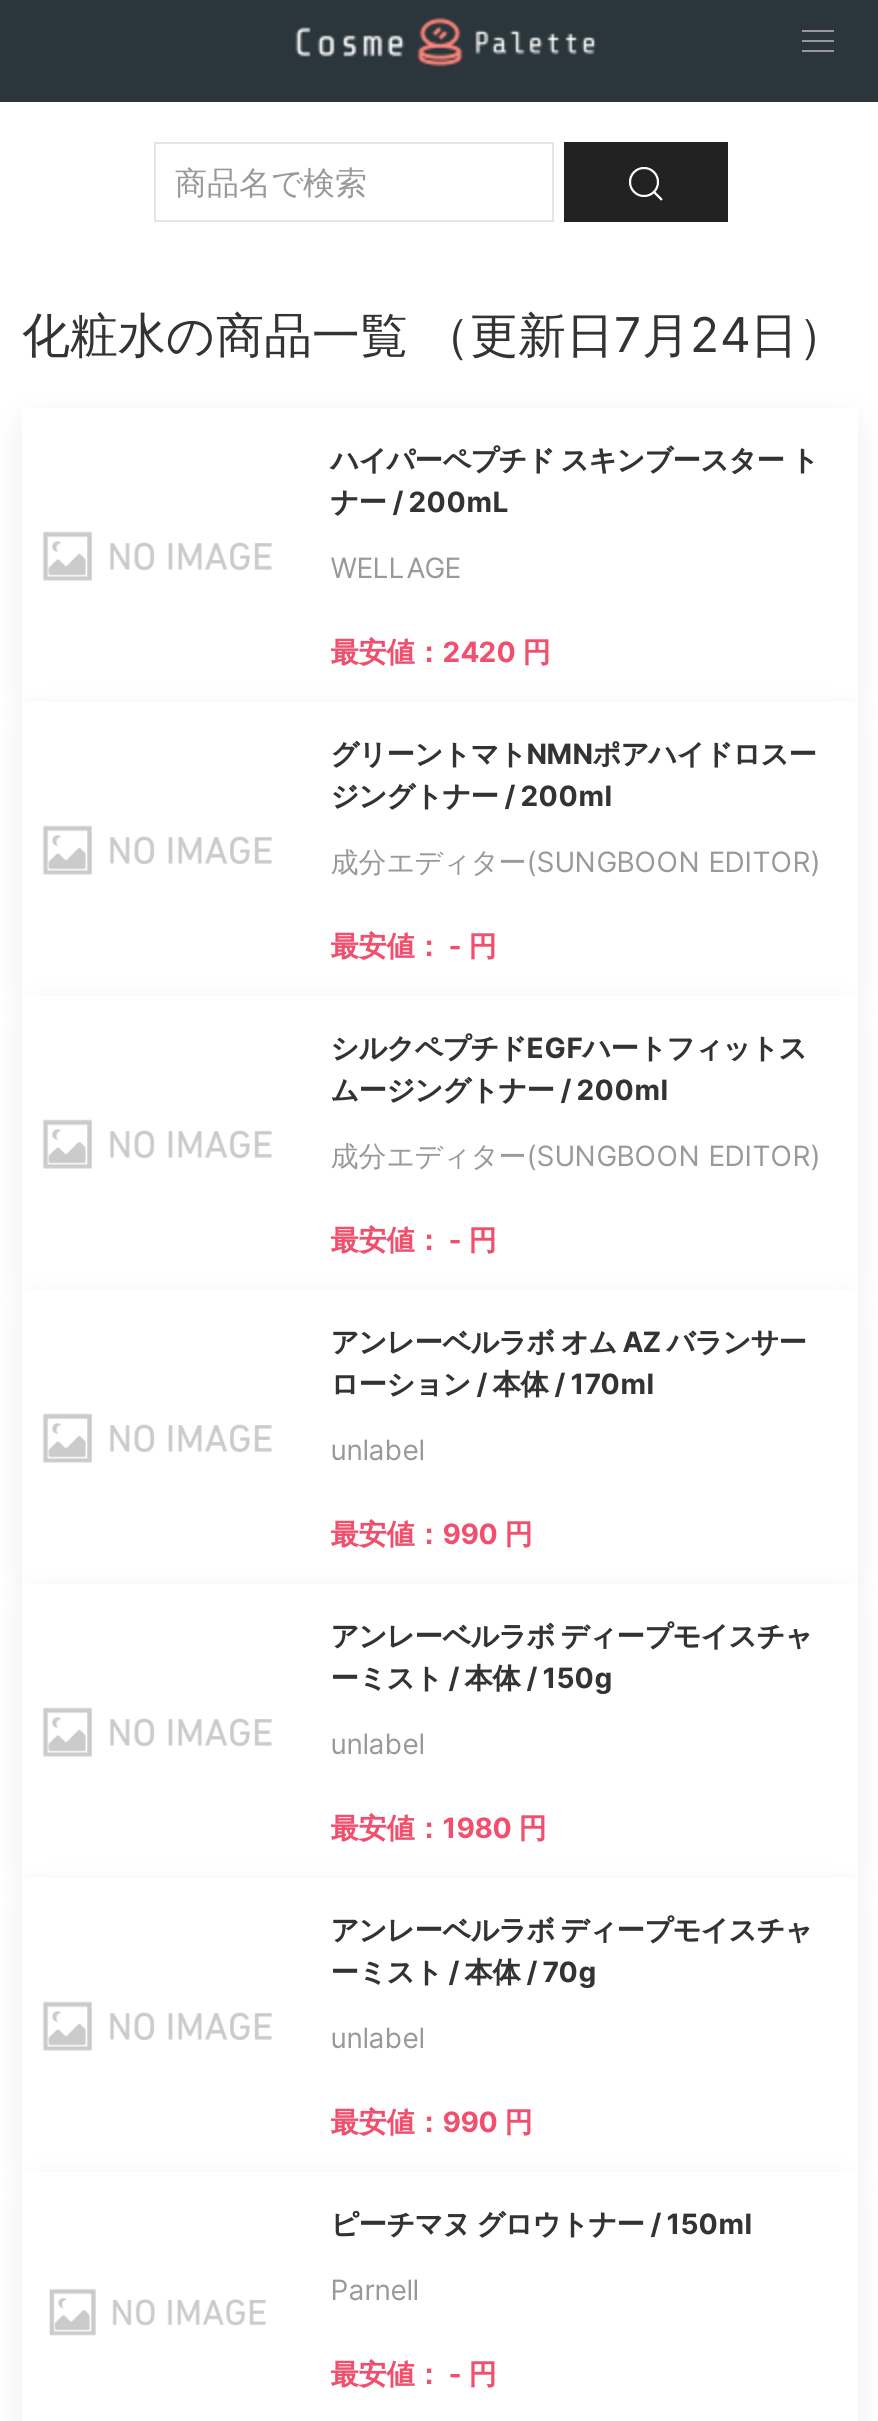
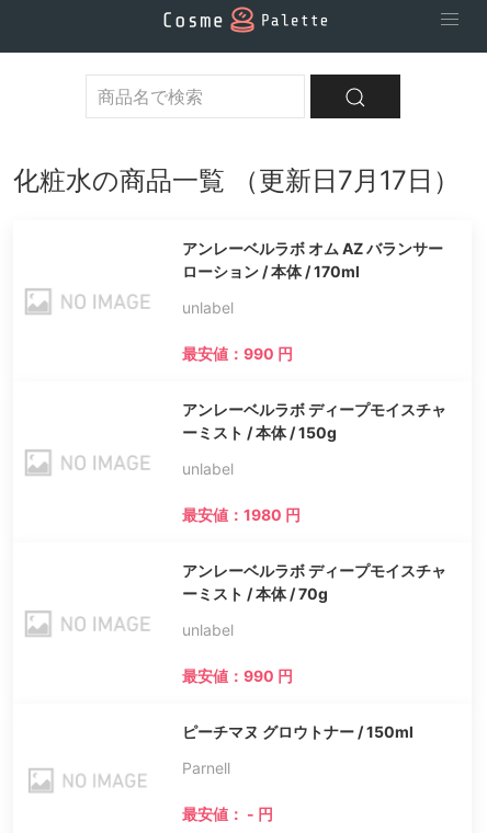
- 化粧水の商品一覧 （更新日7月24日）
- ハイパーペプチド スキンブースター ト
- ナー / 200mL
- WELLAGE
- 最安値：2420 円
- グリーントマトNMNポアハイドロスー
- ジングトナー / 200ml
- 成分エディター(SUNGBOON EDITOR)
- 最安値： - 円
- シルクペプチドEGFハートフィットス
- ムージングトナー / 200ml
- 成分エディター(SUNGBOON EDITOR)
- 最安値： - 円
+ 化粧水の商品一覧 （更新日7月17日）
